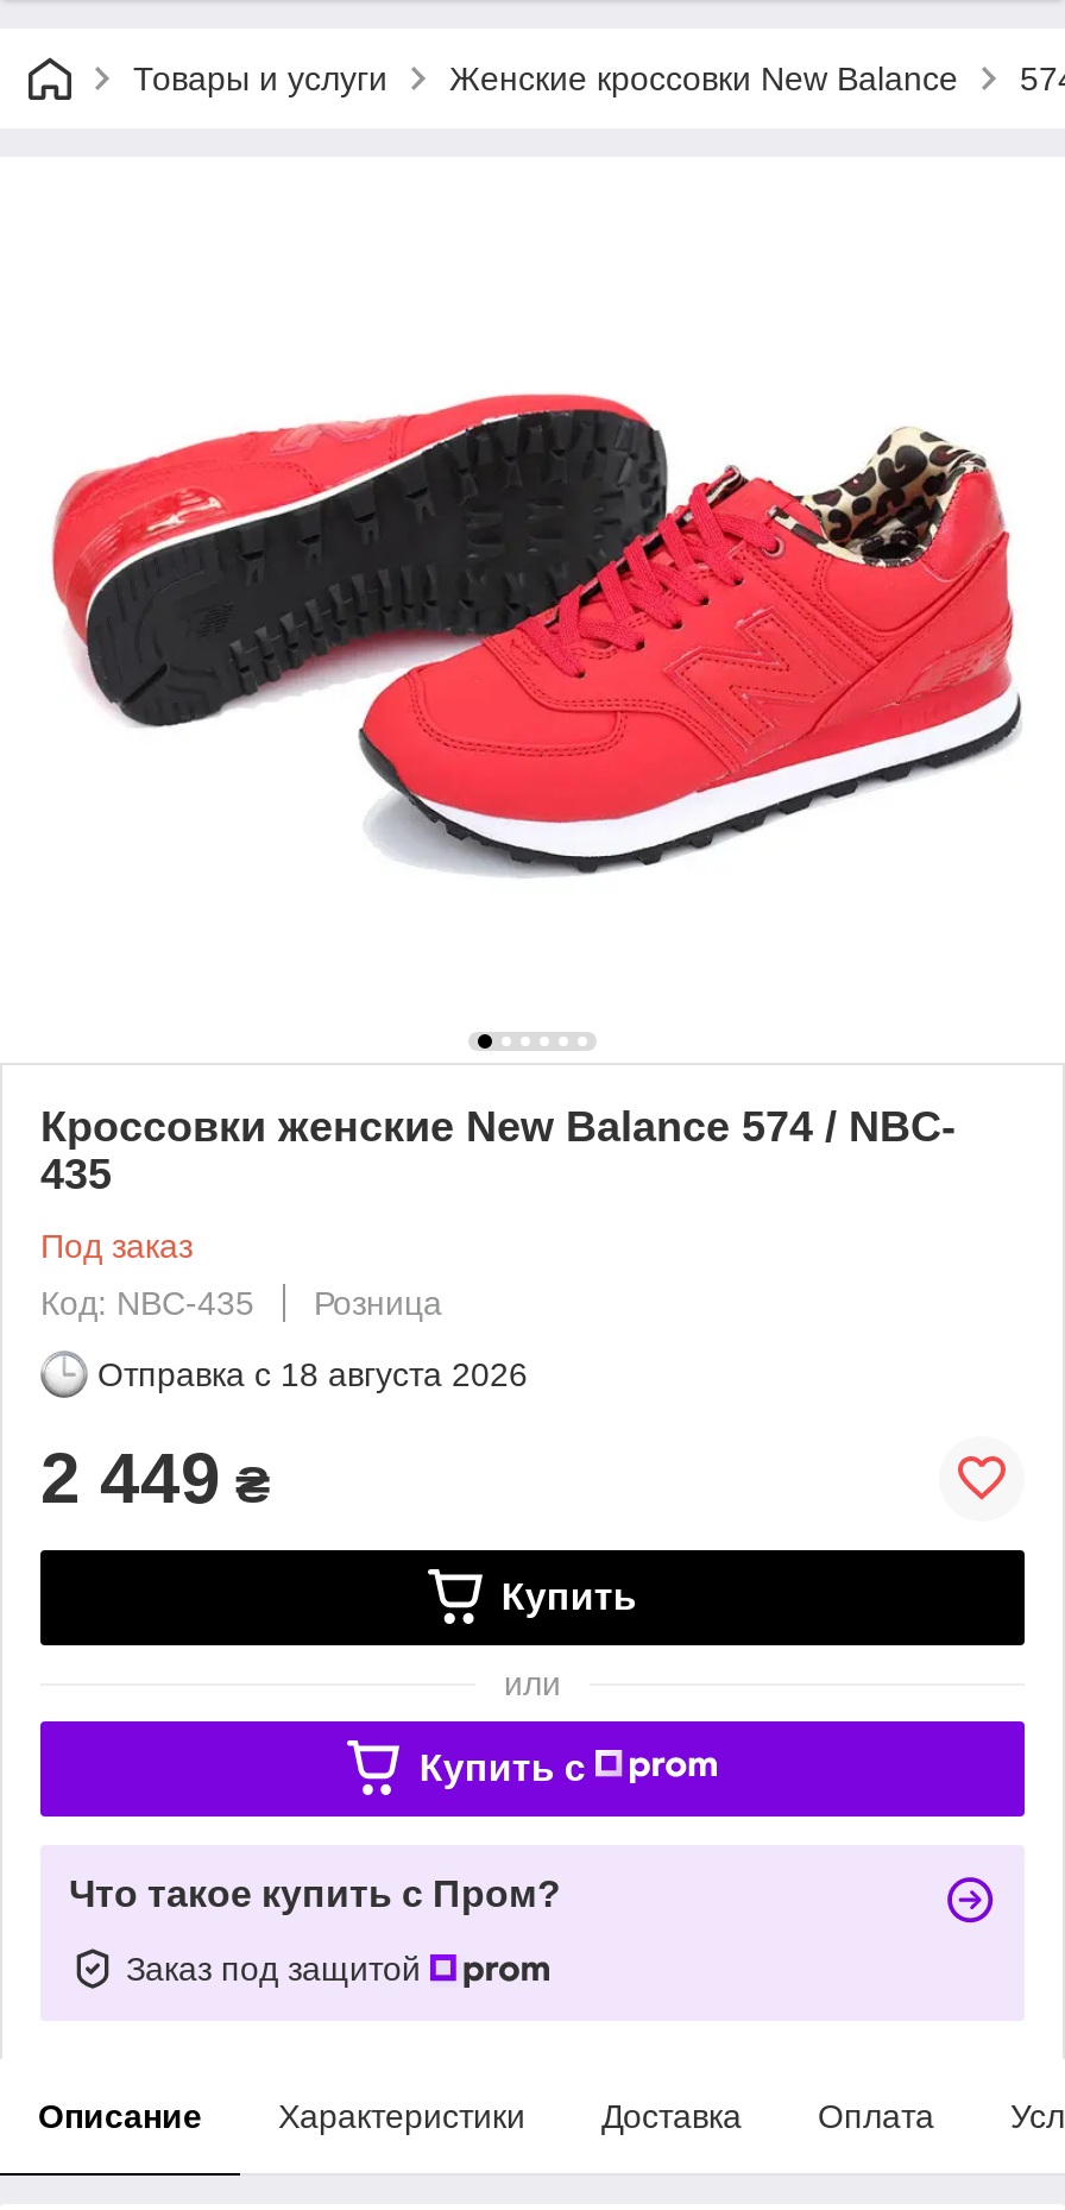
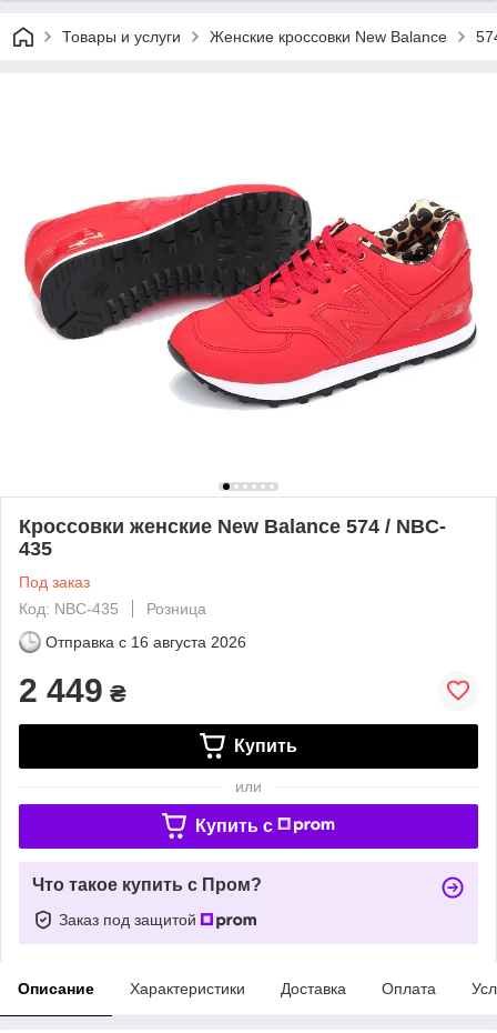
- Отправка с 18 августа 2026
+ Отправка с 16 августа 2026
